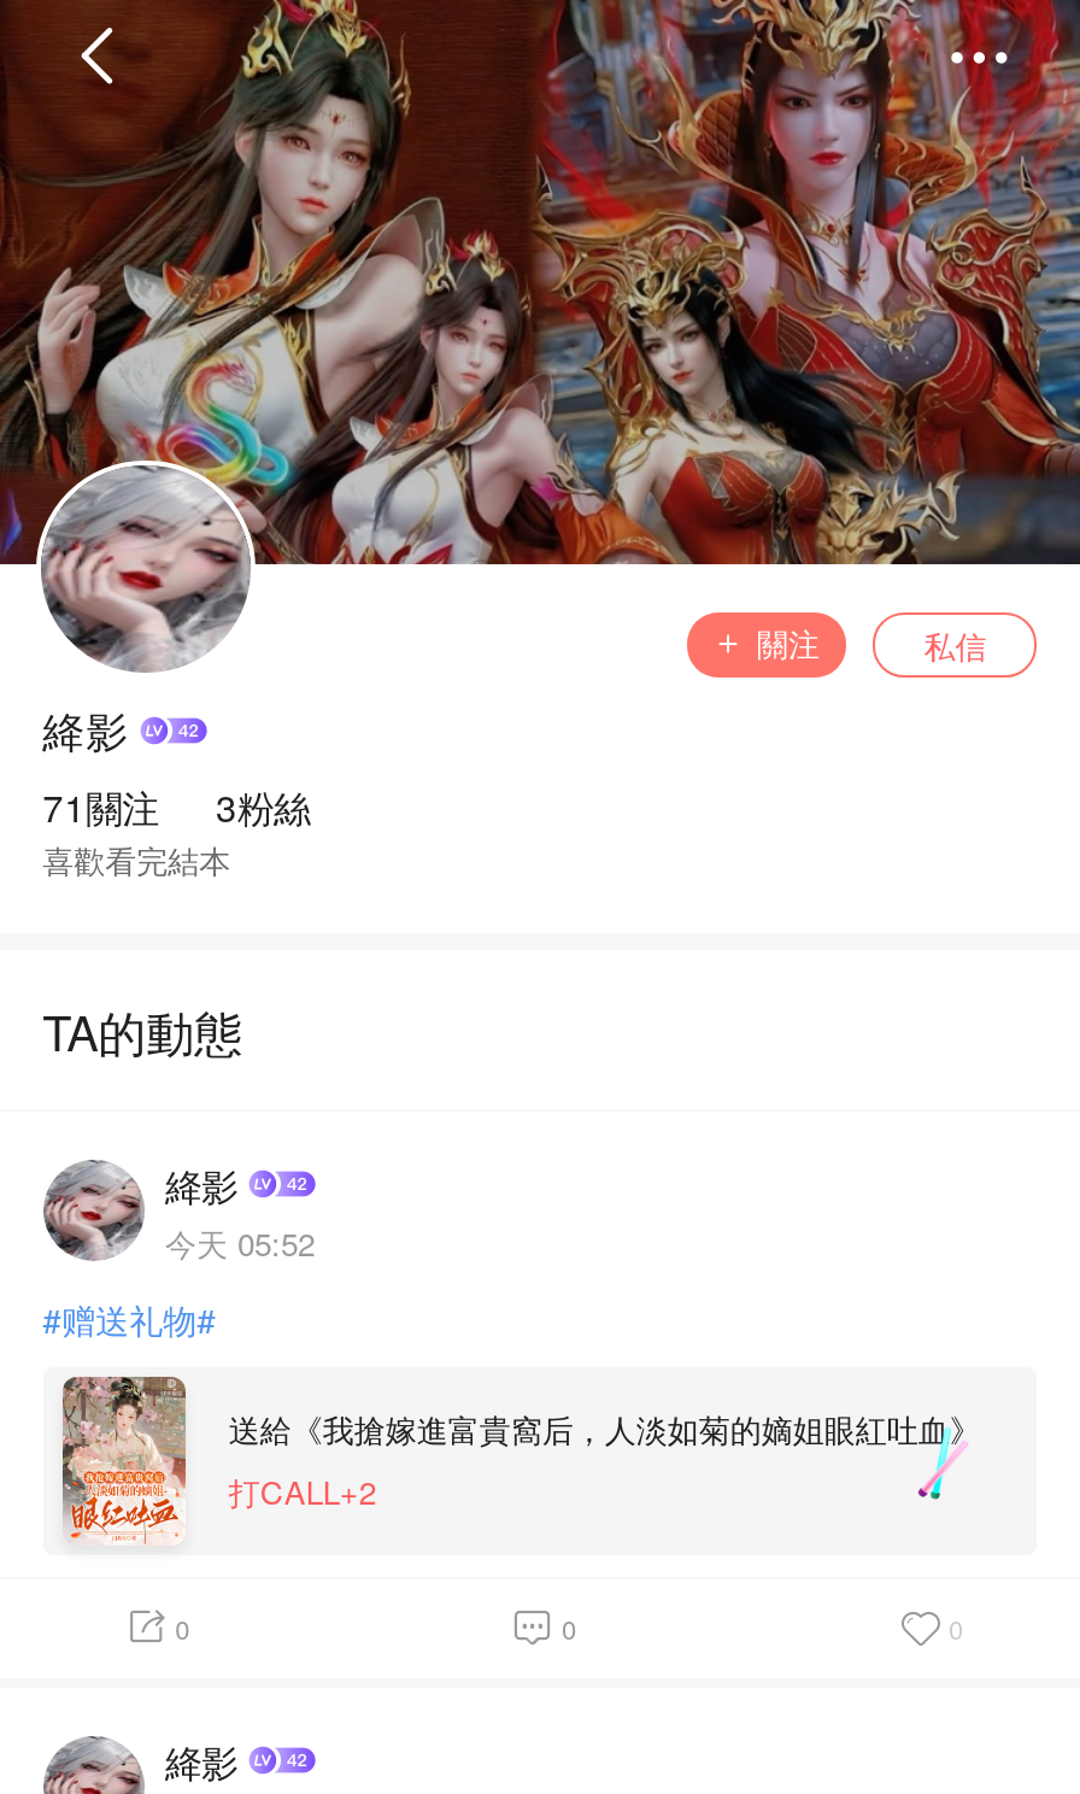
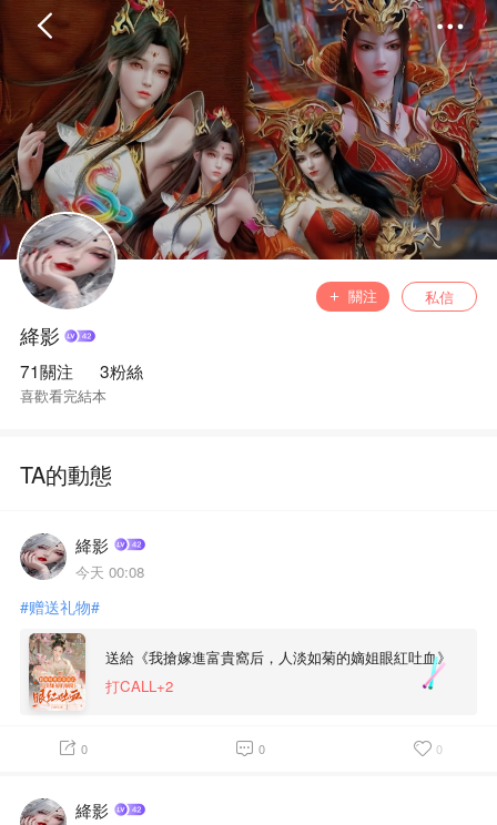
- 今天 05:52
+ 今天 00:08
